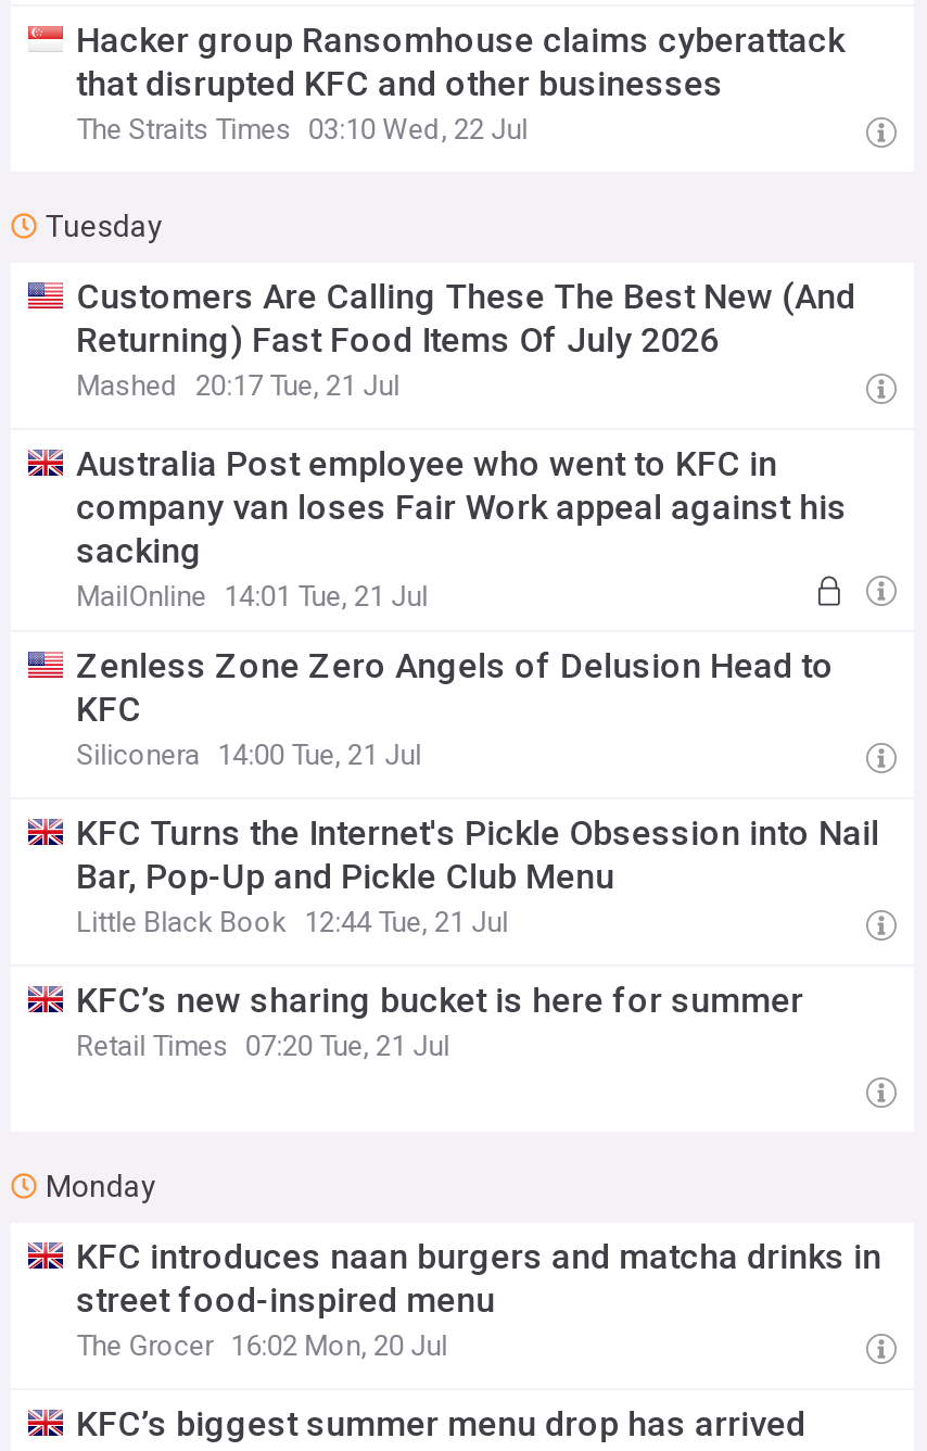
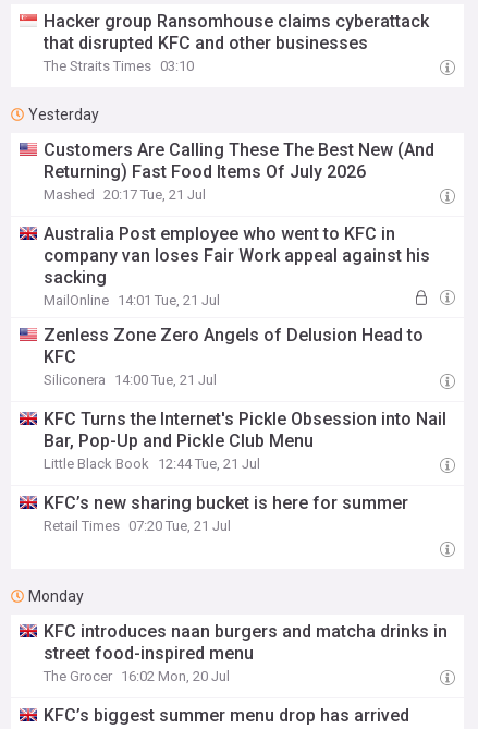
- The Straits Times 03:10 Wed, 22 Jul
+ The Straits Times 03:10

- Tuesday
+ Yesterday
